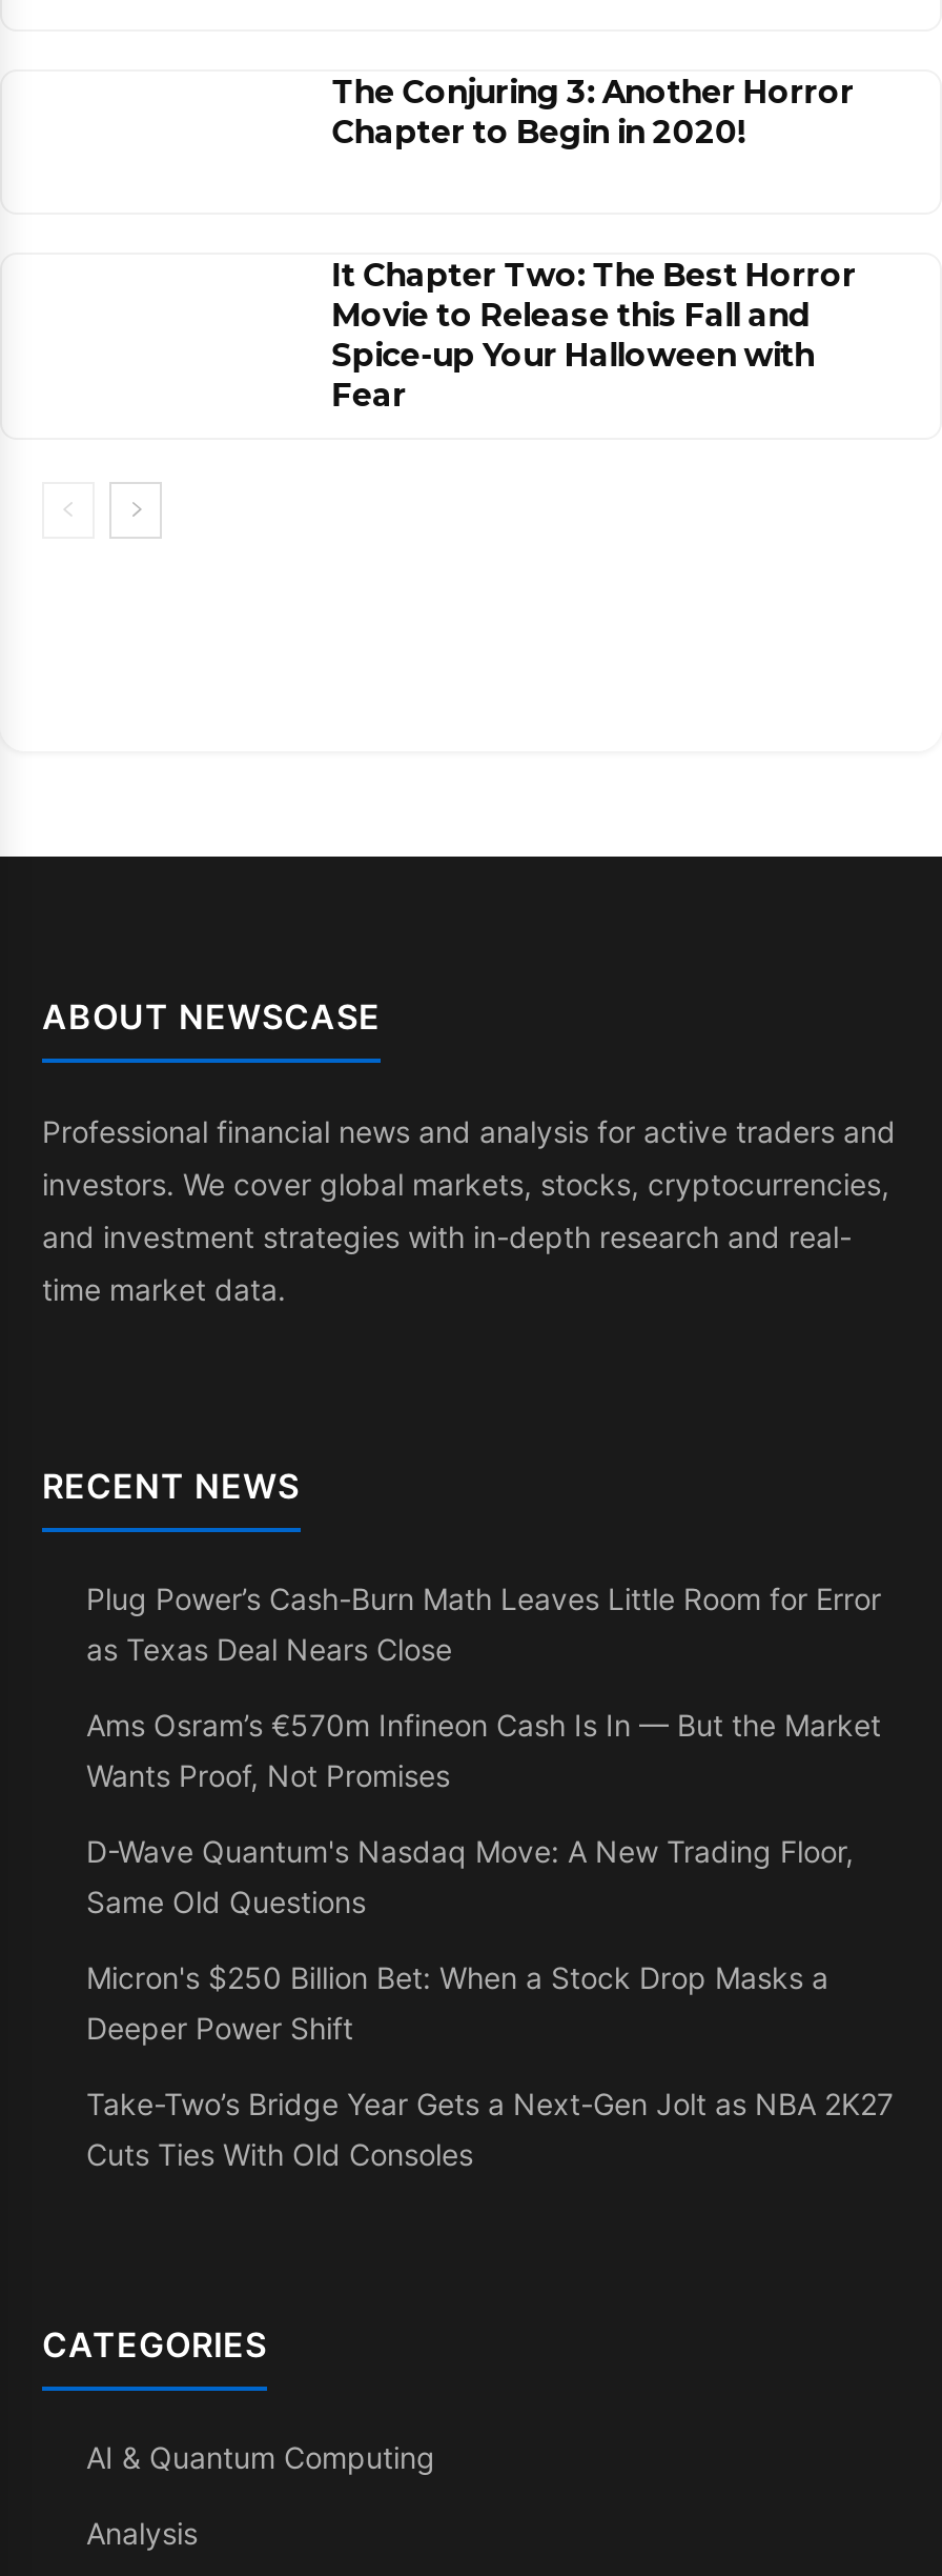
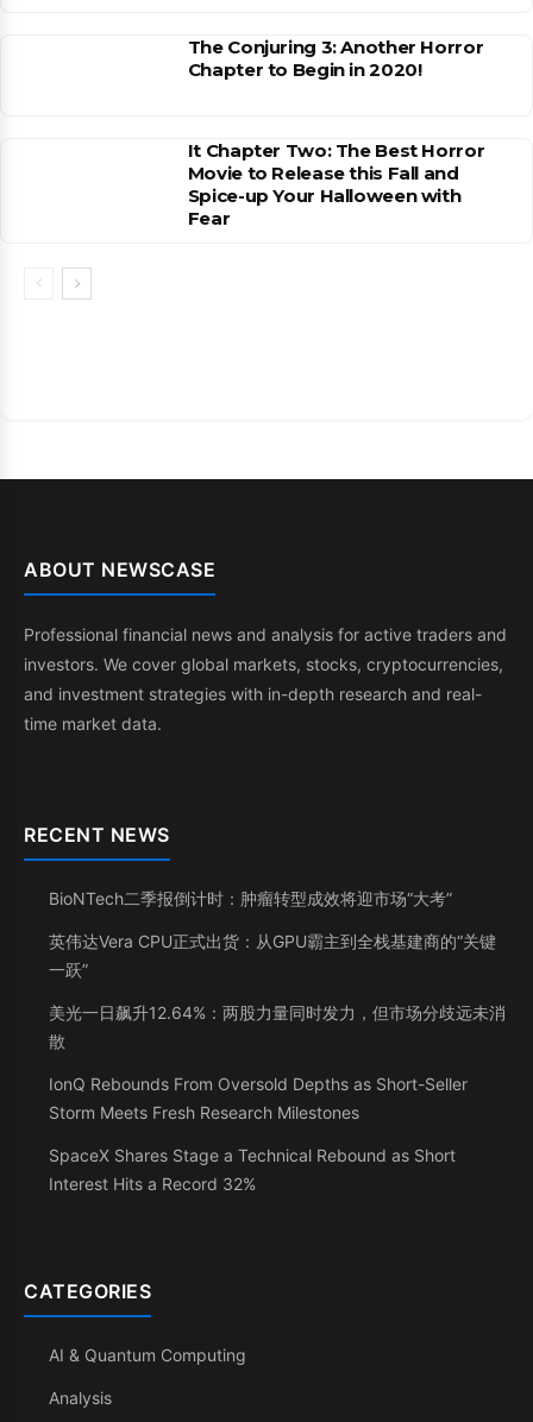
- Plug Power’s Cash-Burn Math Leaves Little Room for Error
- as Texas Deal Nears Close
+ BioNTech二季报倒计时：肿瘤转型成效将迎市场“大考”

- Ams Osram’s €570m Infineon Cash Is In — But the Market
- Wants Proof, Not Promises
+ 英伟达Vera CPU正式出货：从GPU霸主到全栈基建商的“关键
+ 一跃”

- D-Wave Quantum's Nasdaq Move: A New Trading Floor,
- Same Old Questions
+ 美光一日飙升12.64%：两股力量同时发力，但市场分歧远未消
+ 散

- Micron's $250 Billion Bet: When a Stock Drop Masks a
- Deeper Power Shift
+ IonQ Rebounds From Oversold Depths as Short-Seller
+ Storm Meets Fresh Research Milestones

- Take-Two’s Bridge Year Gets a Next-Gen Jolt as NBA 2K27
- Cuts Ties With Old Consoles
+ SpaceX Shares Stage a Technical Rebound as Short
+ Interest Hits a Record 32%
